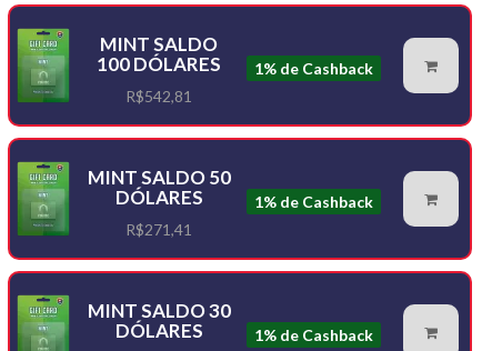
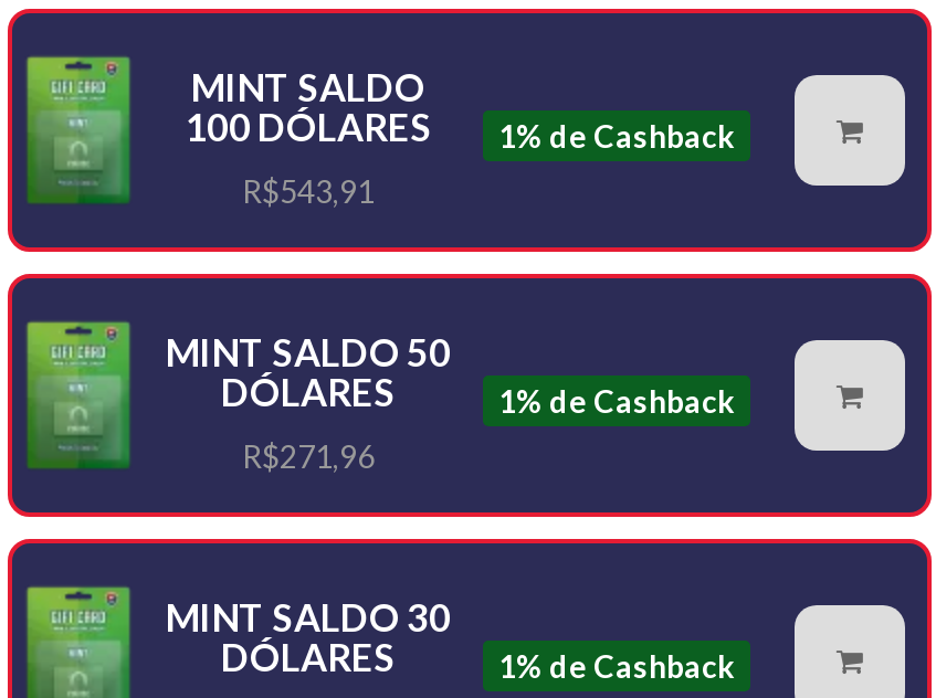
- R$542,81
+ R$543,91

- R$271,41
+ R$271,96
